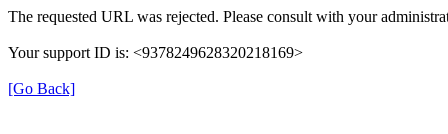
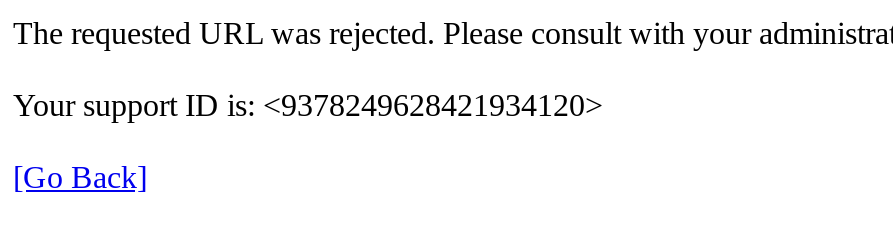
- Your support ID is: <9378249628320218169>
+ Your support ID is: <9378249628421934120>
